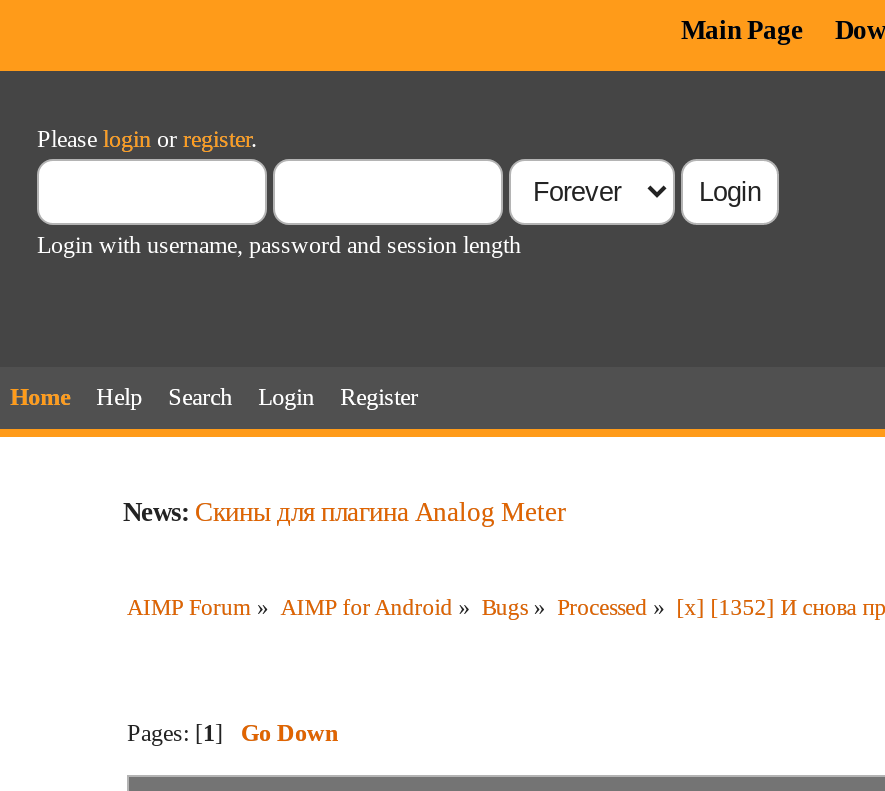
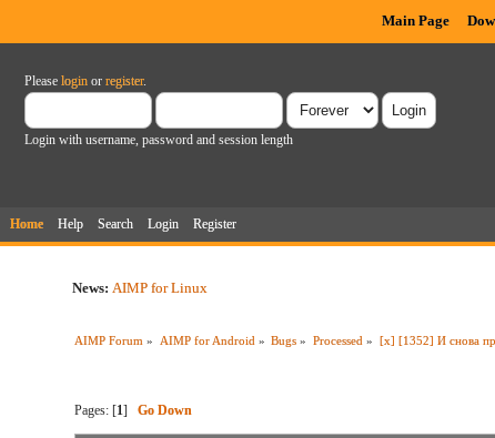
- News: Скины для плагина Analog Meter
+ News: AIMP for Linux
